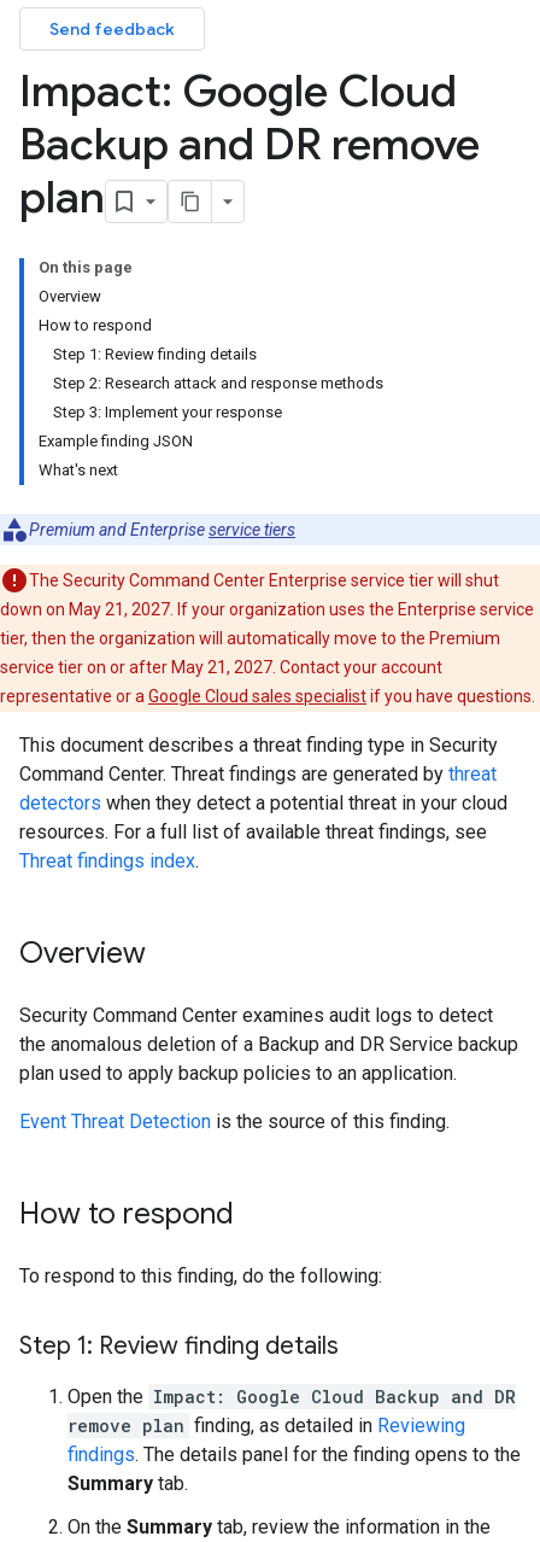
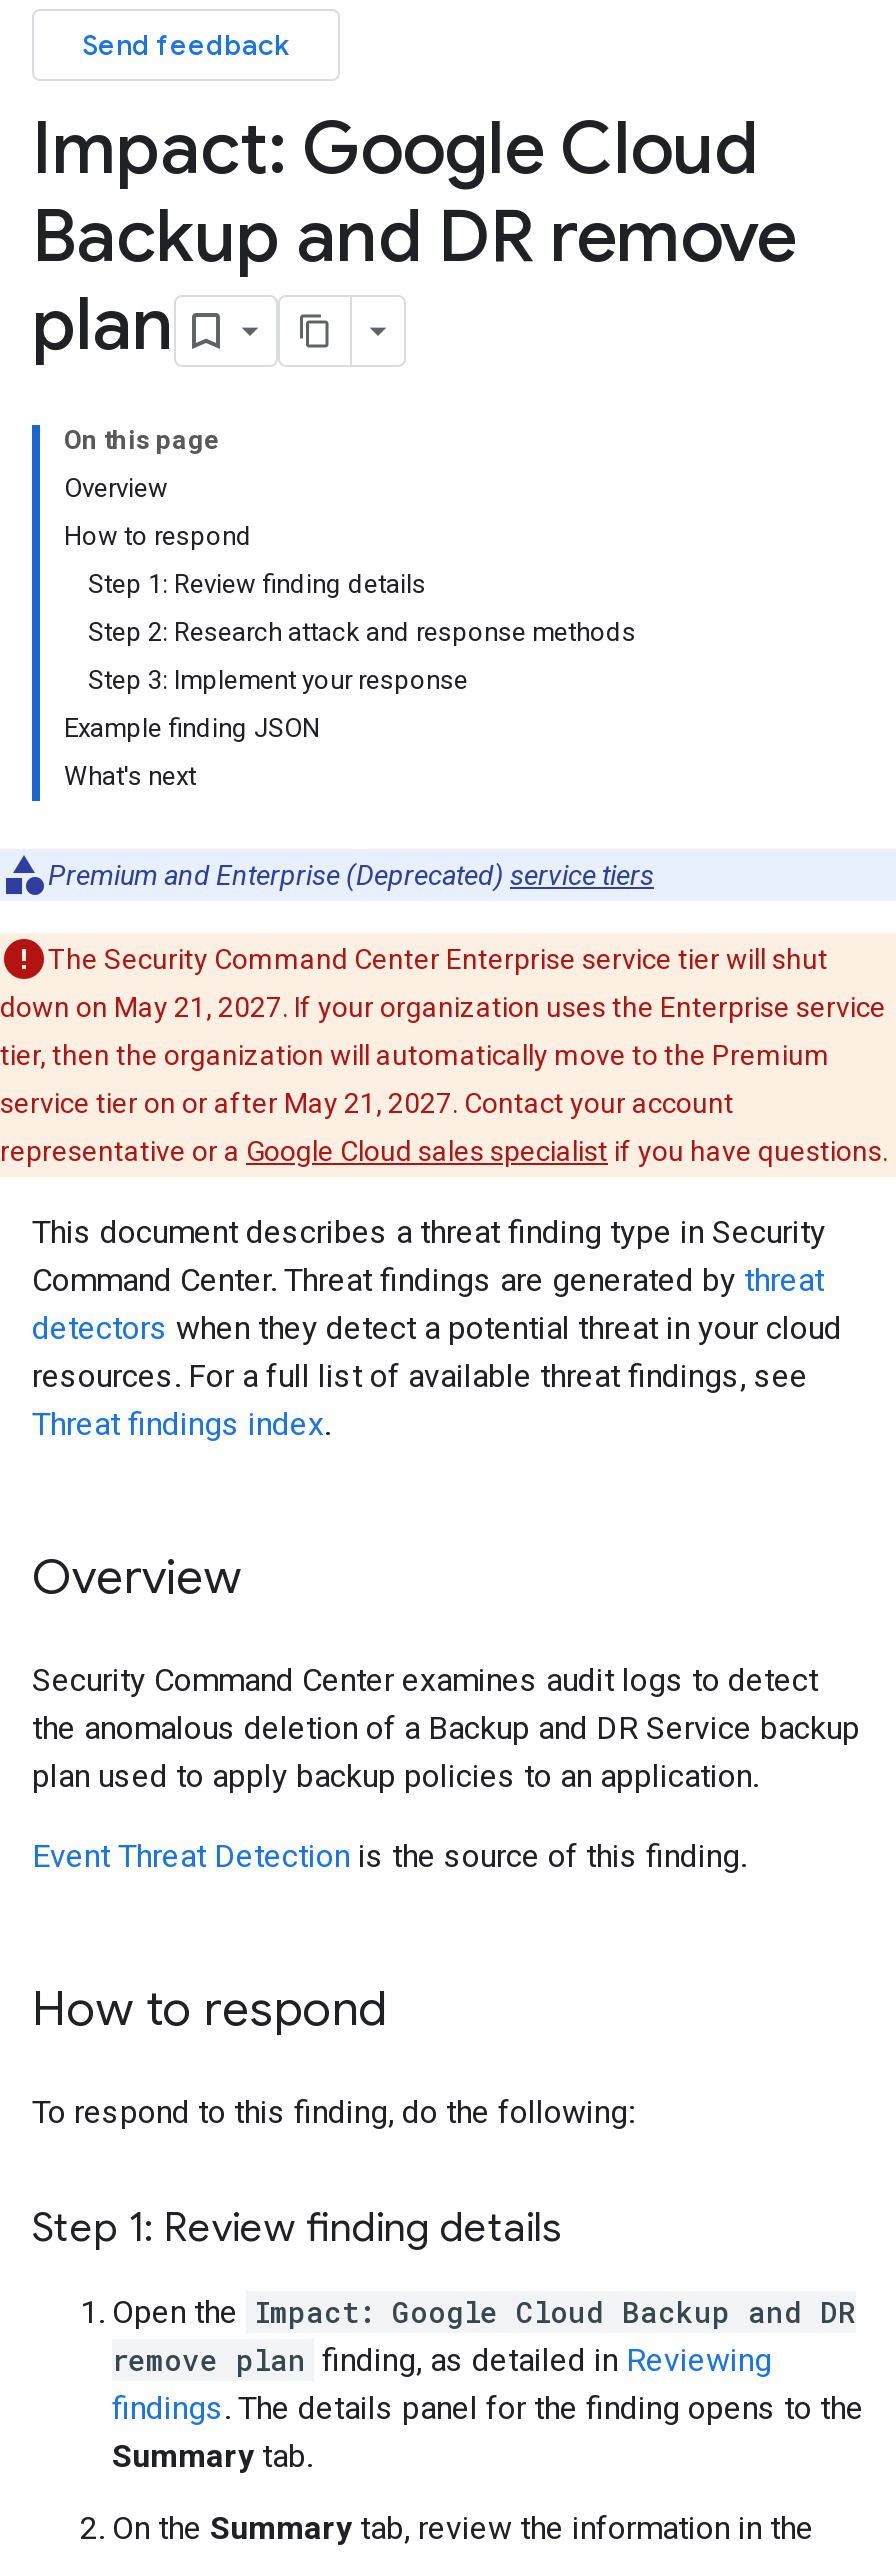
- Premium and Enterprise service tiers
+ Premium and Enterprise (Deprecated) service tiers
